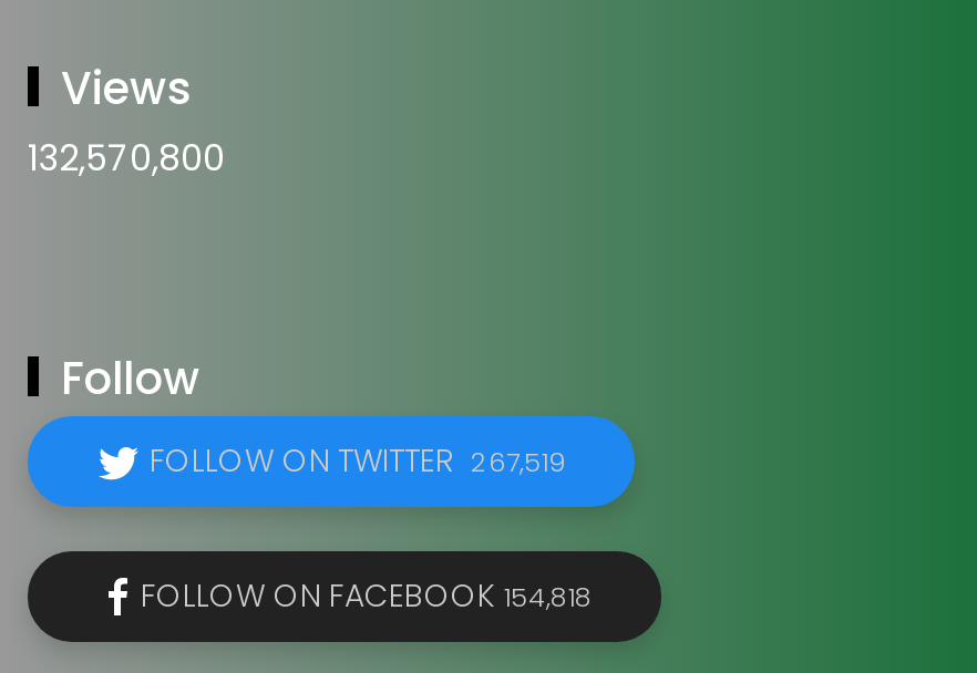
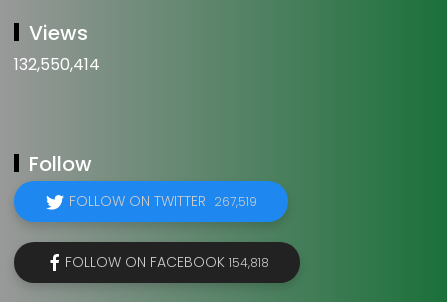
- 132,570,800
+ 132,550,414
